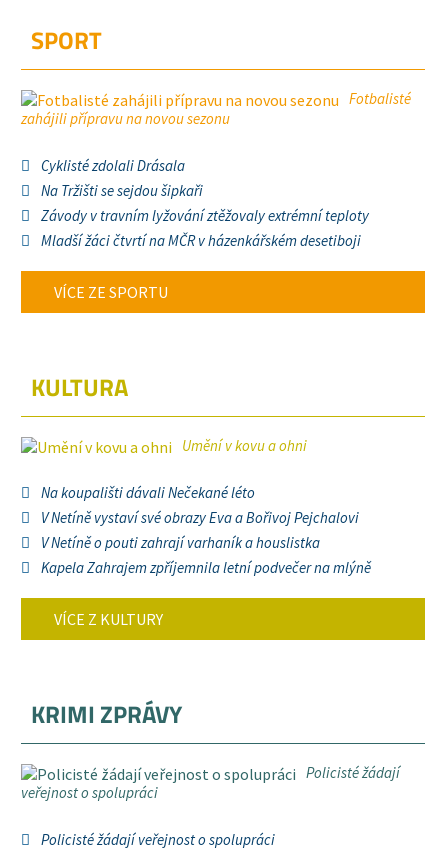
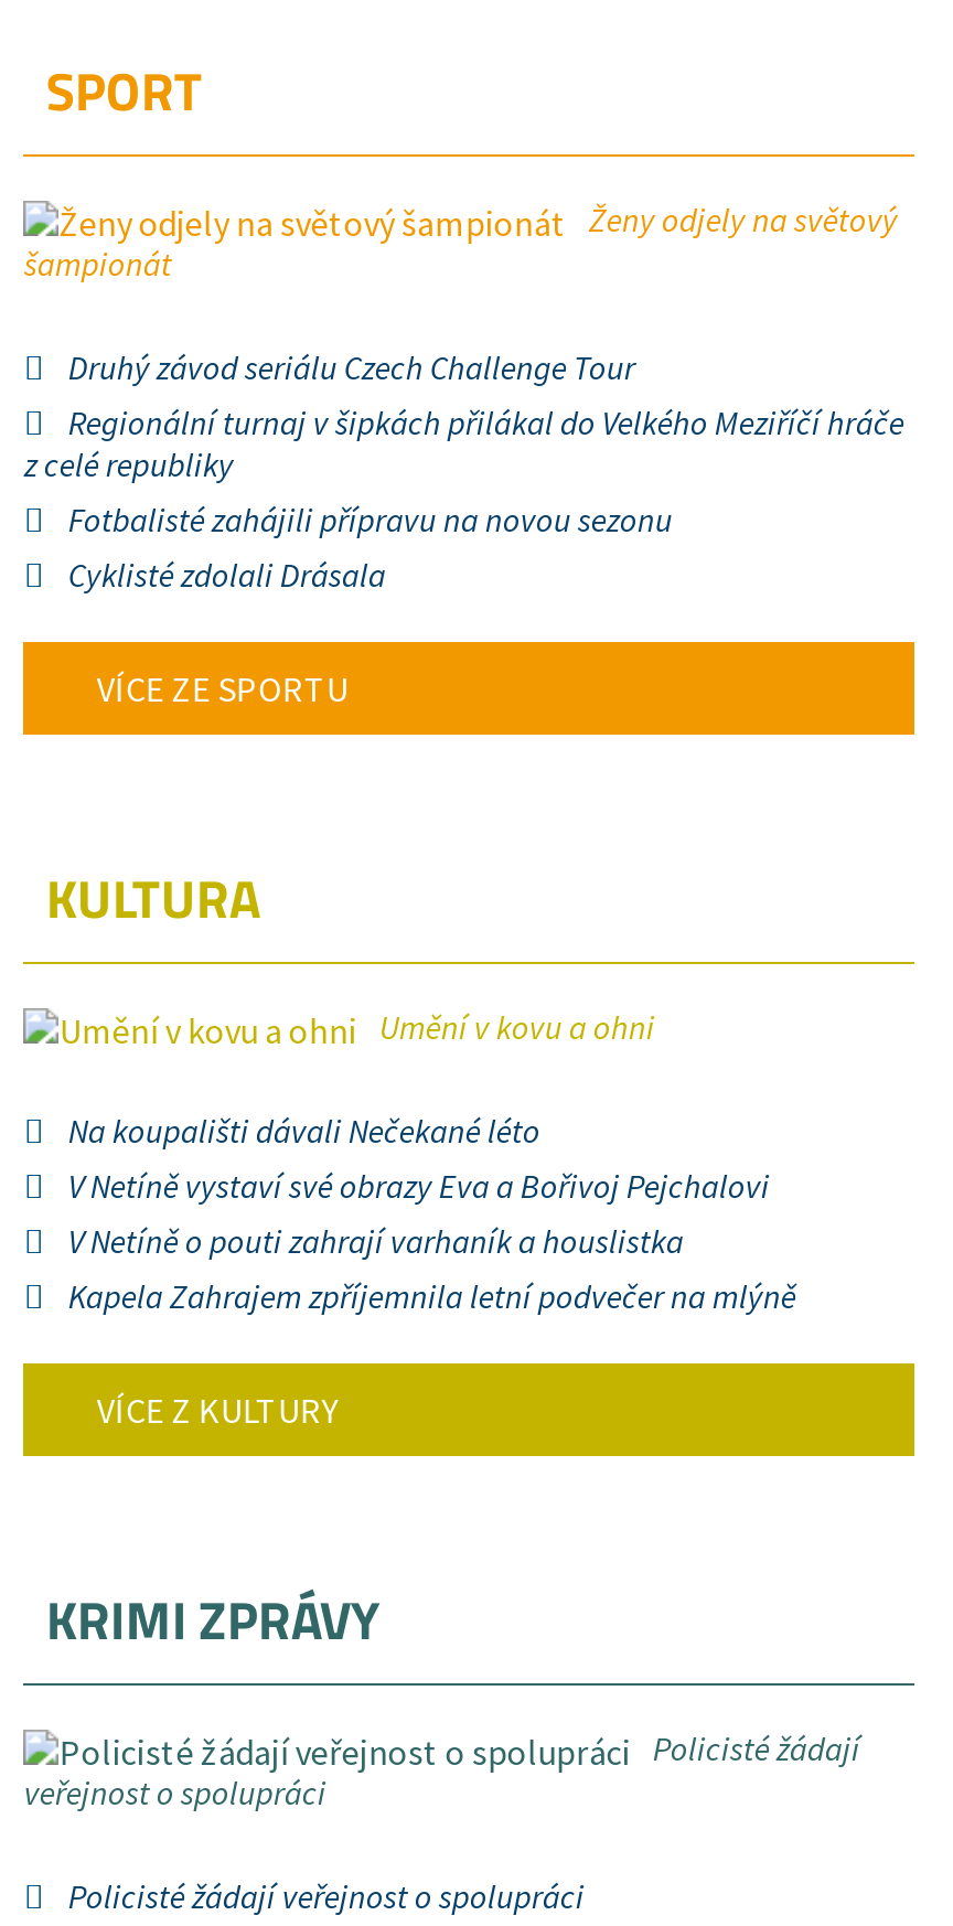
- Fotbalisté
- zahájili přípravu na novou sezonu
+ Ženy odjely na světový
+ šampionát
+ Druhý závod seriálu Czech Challenge Tour
+ Regionální turnaj v šipkách přilákal do Velkého Meziříčí hráče
+ z celé republiky
+ Fotbalisté zahájili přípravu na novou sezonu

moved down: Cyklisté zdolali Drásala

- Na Tržišti se sejdou šipkaři
- Závody v travním lyžování ztěžovaly extrémní teploty
- Mladší žáci čtvrtí na MČR v házenkářském desetiboji
